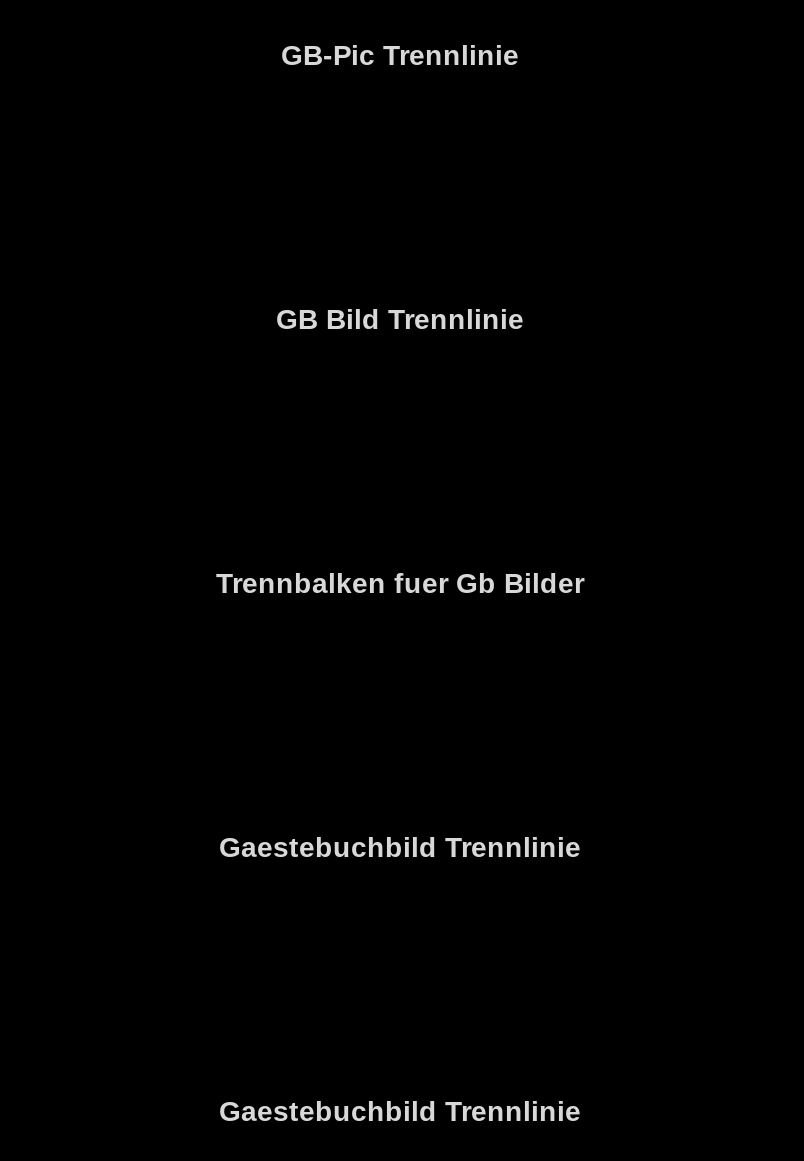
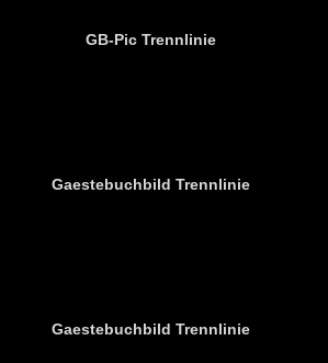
- GB Bild Trennlinie

- Trennbalken fuer Gb Bilder
